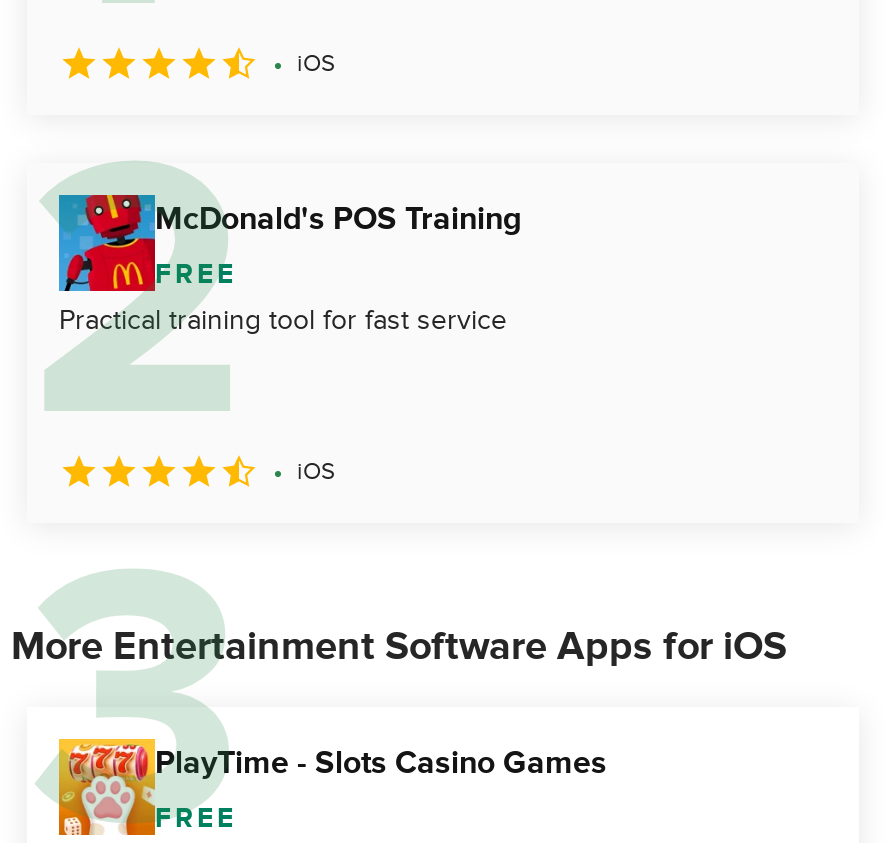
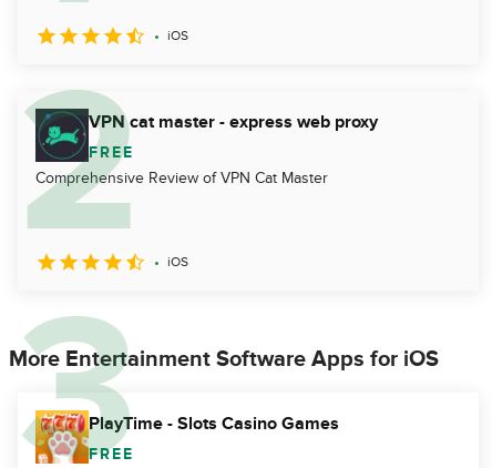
- [image]
- McDonald's POS Training
+ [image]
+ VPN cat master - express web proxy

- Practical training tool for fast service
+ Comprehensive Review of VPN Cat Master
